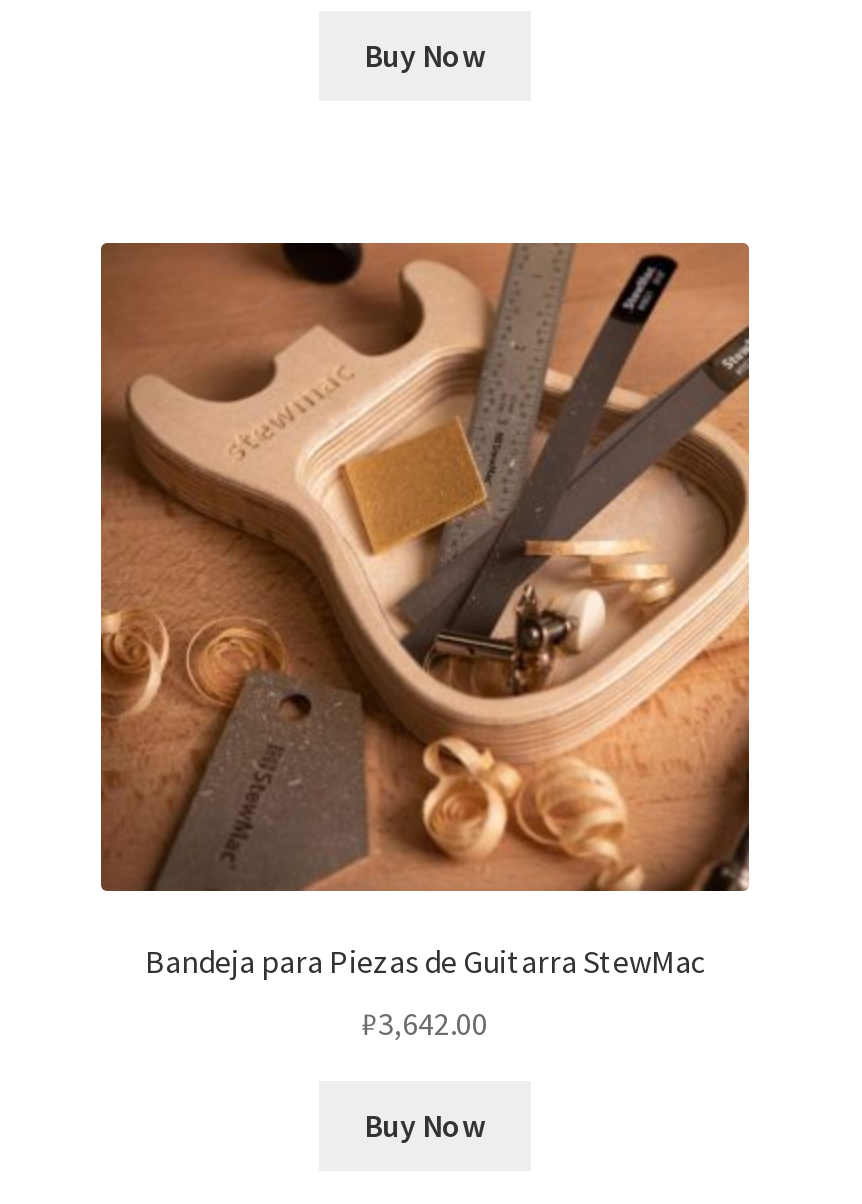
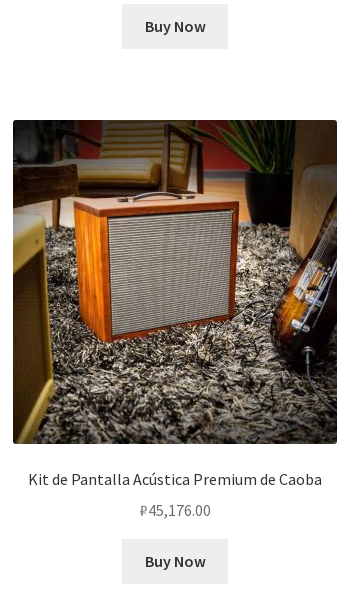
- [image]
- Bandeja para Piezas de Guitarra StewMac
+ [image]
+ Kit de Pantalla Acústica Premium de Caoba

- ₽3,642.00
+ ₽45,176.00
